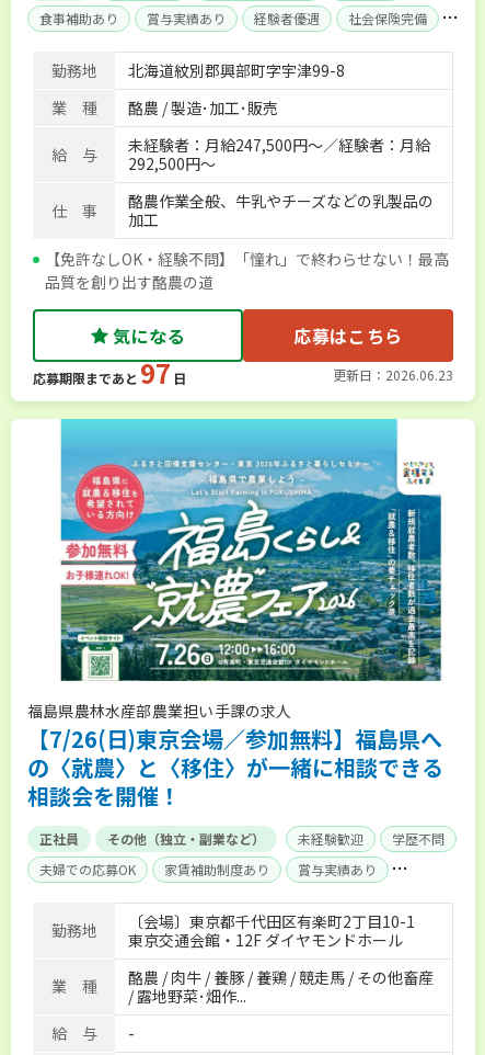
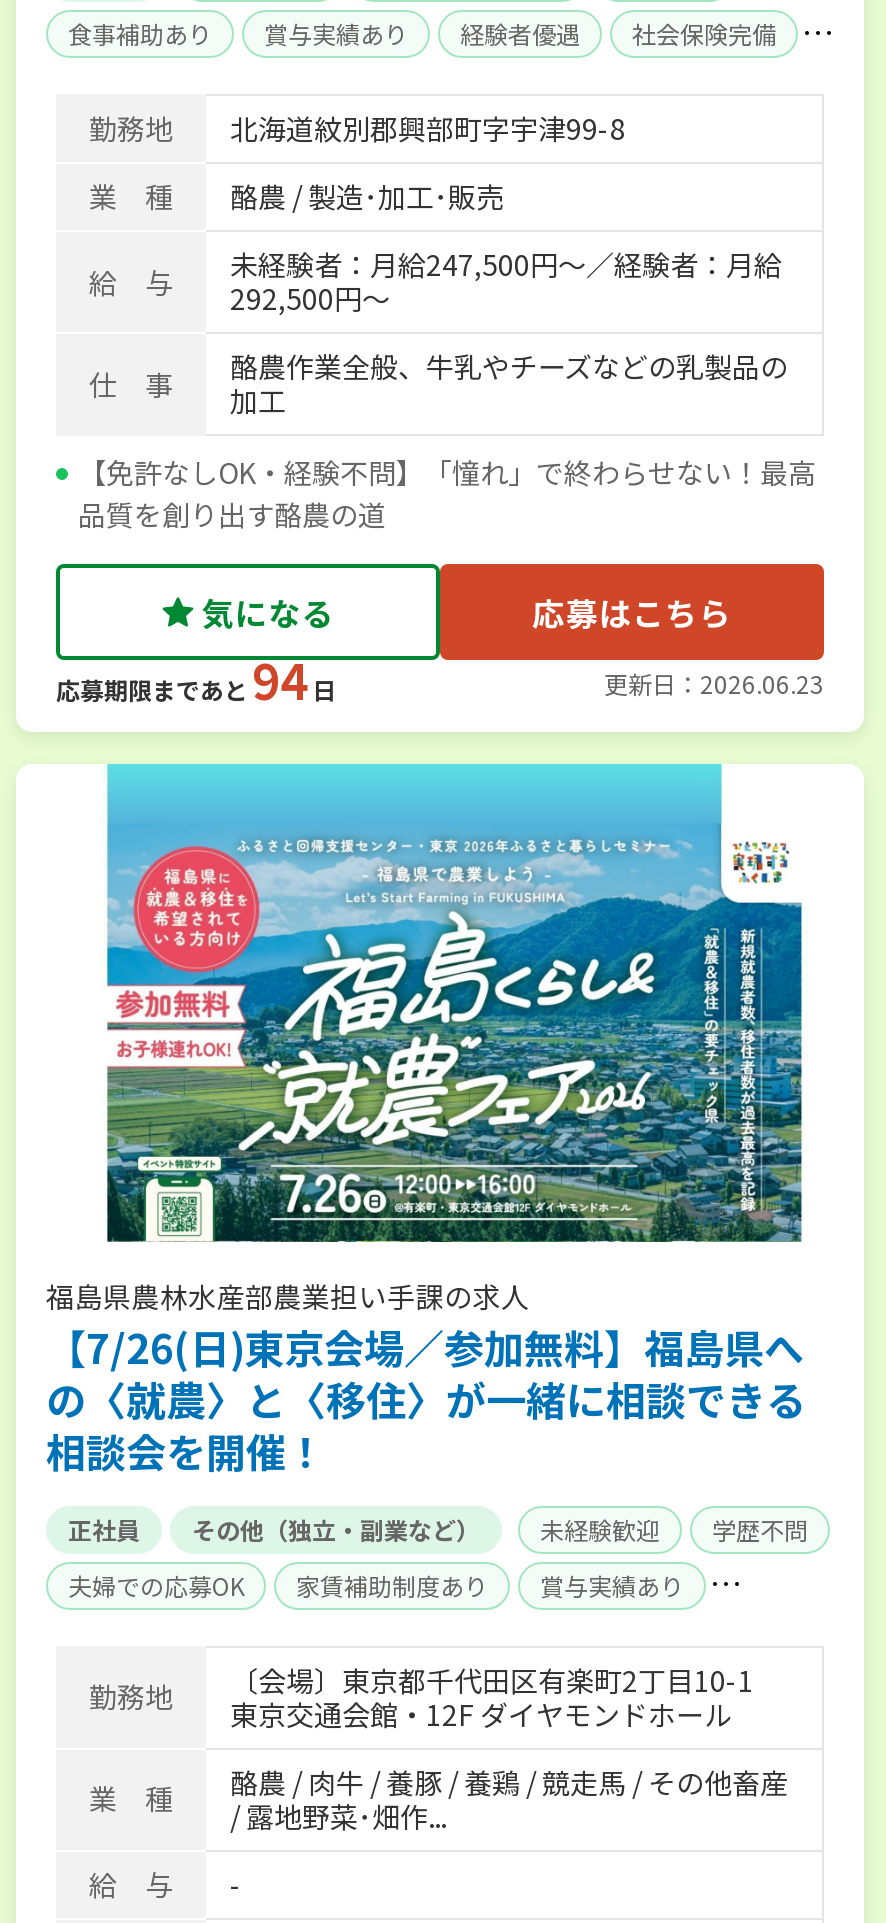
- 応募期限まであと 97 日
+ 応募期限まであと 94 日
